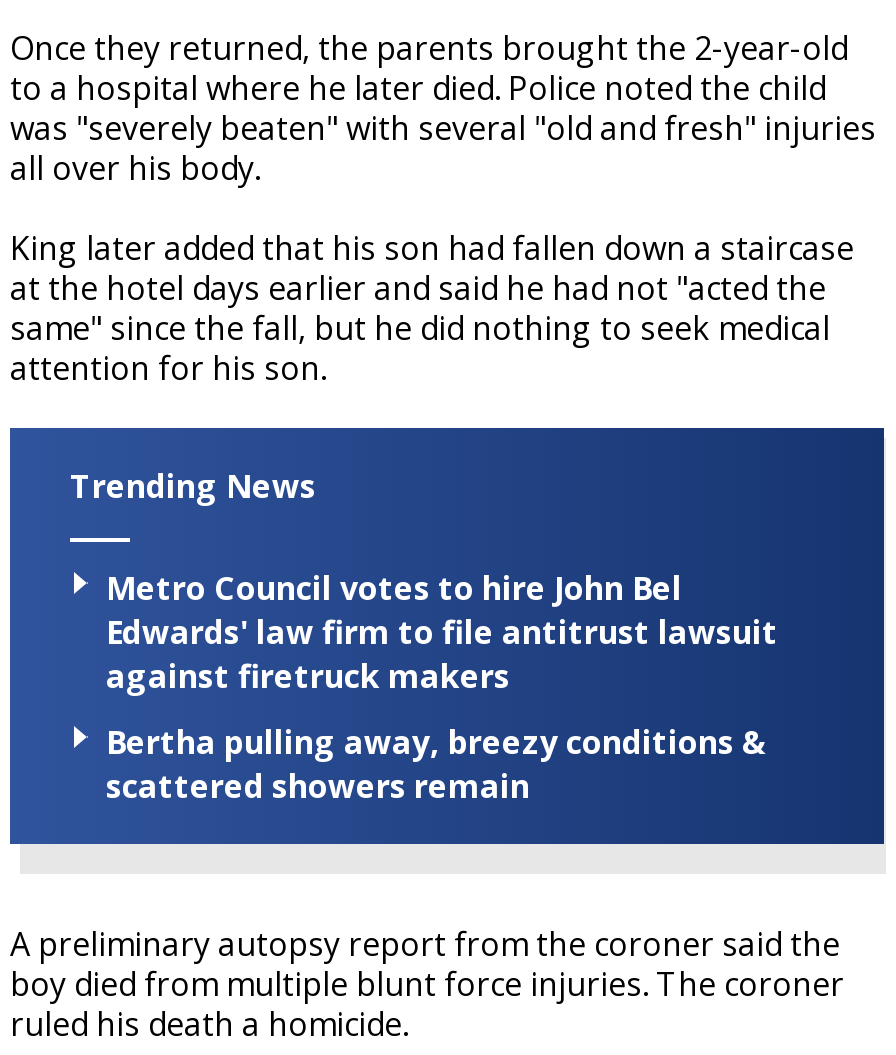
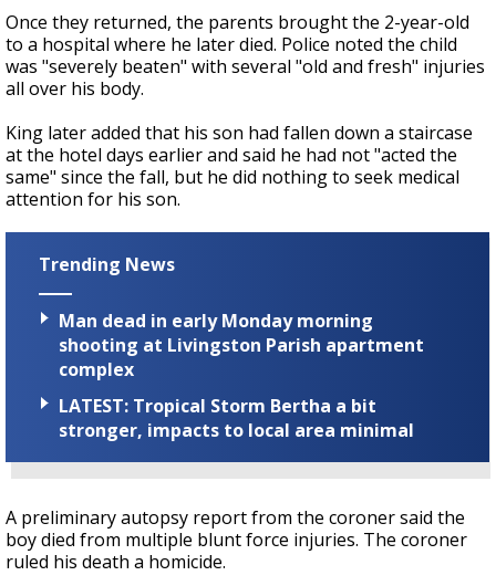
- Metro Council votes to hire John Bel
- Edwards' law firm to file antitrust lawsuit
- against firetruck makers
+ Man dead in early Monday morning
+ shooting at Livingston Parish apartment
+ complex

- Bertha pulling away, breezy conditions &
- scattered showers remain
+ LATEST: Tropical Storm Bertha a bit
+ stronger, impacts to local area minimal
